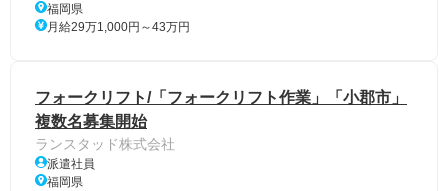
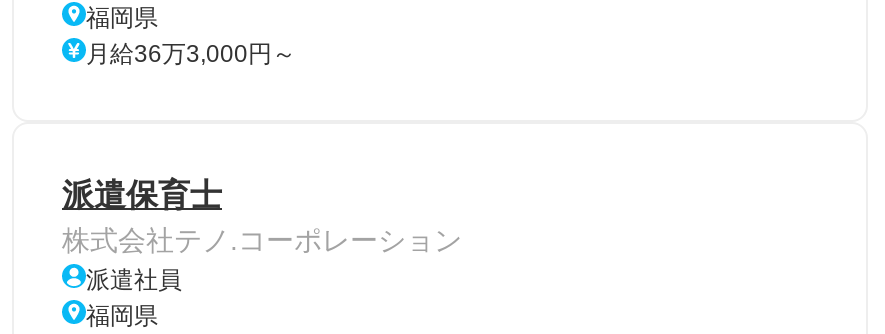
- 月給29万1,000円～43万円
+ 月給36万3,000円～

- フォークリフト/「フォークリフト作業」「小郡市」
- 複数名募集開始
- ランスタッド株式会社
+ 派遣保育士
+ 株式会社テノ.コーポレーション
